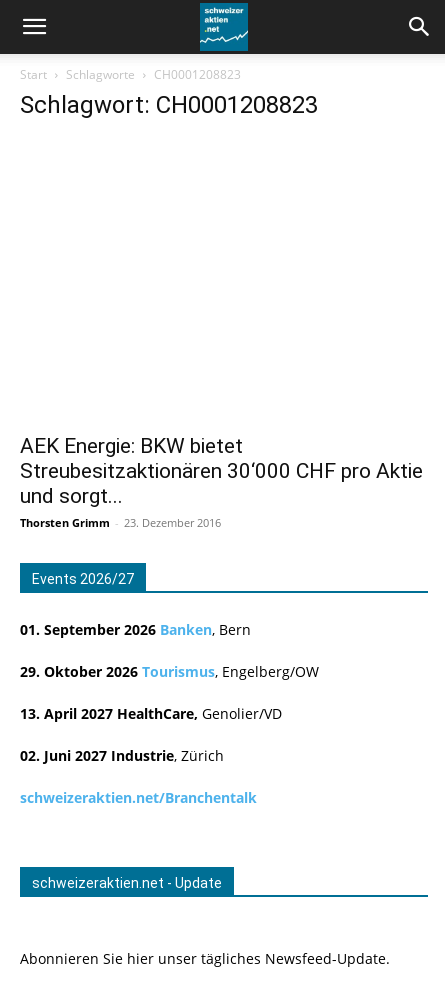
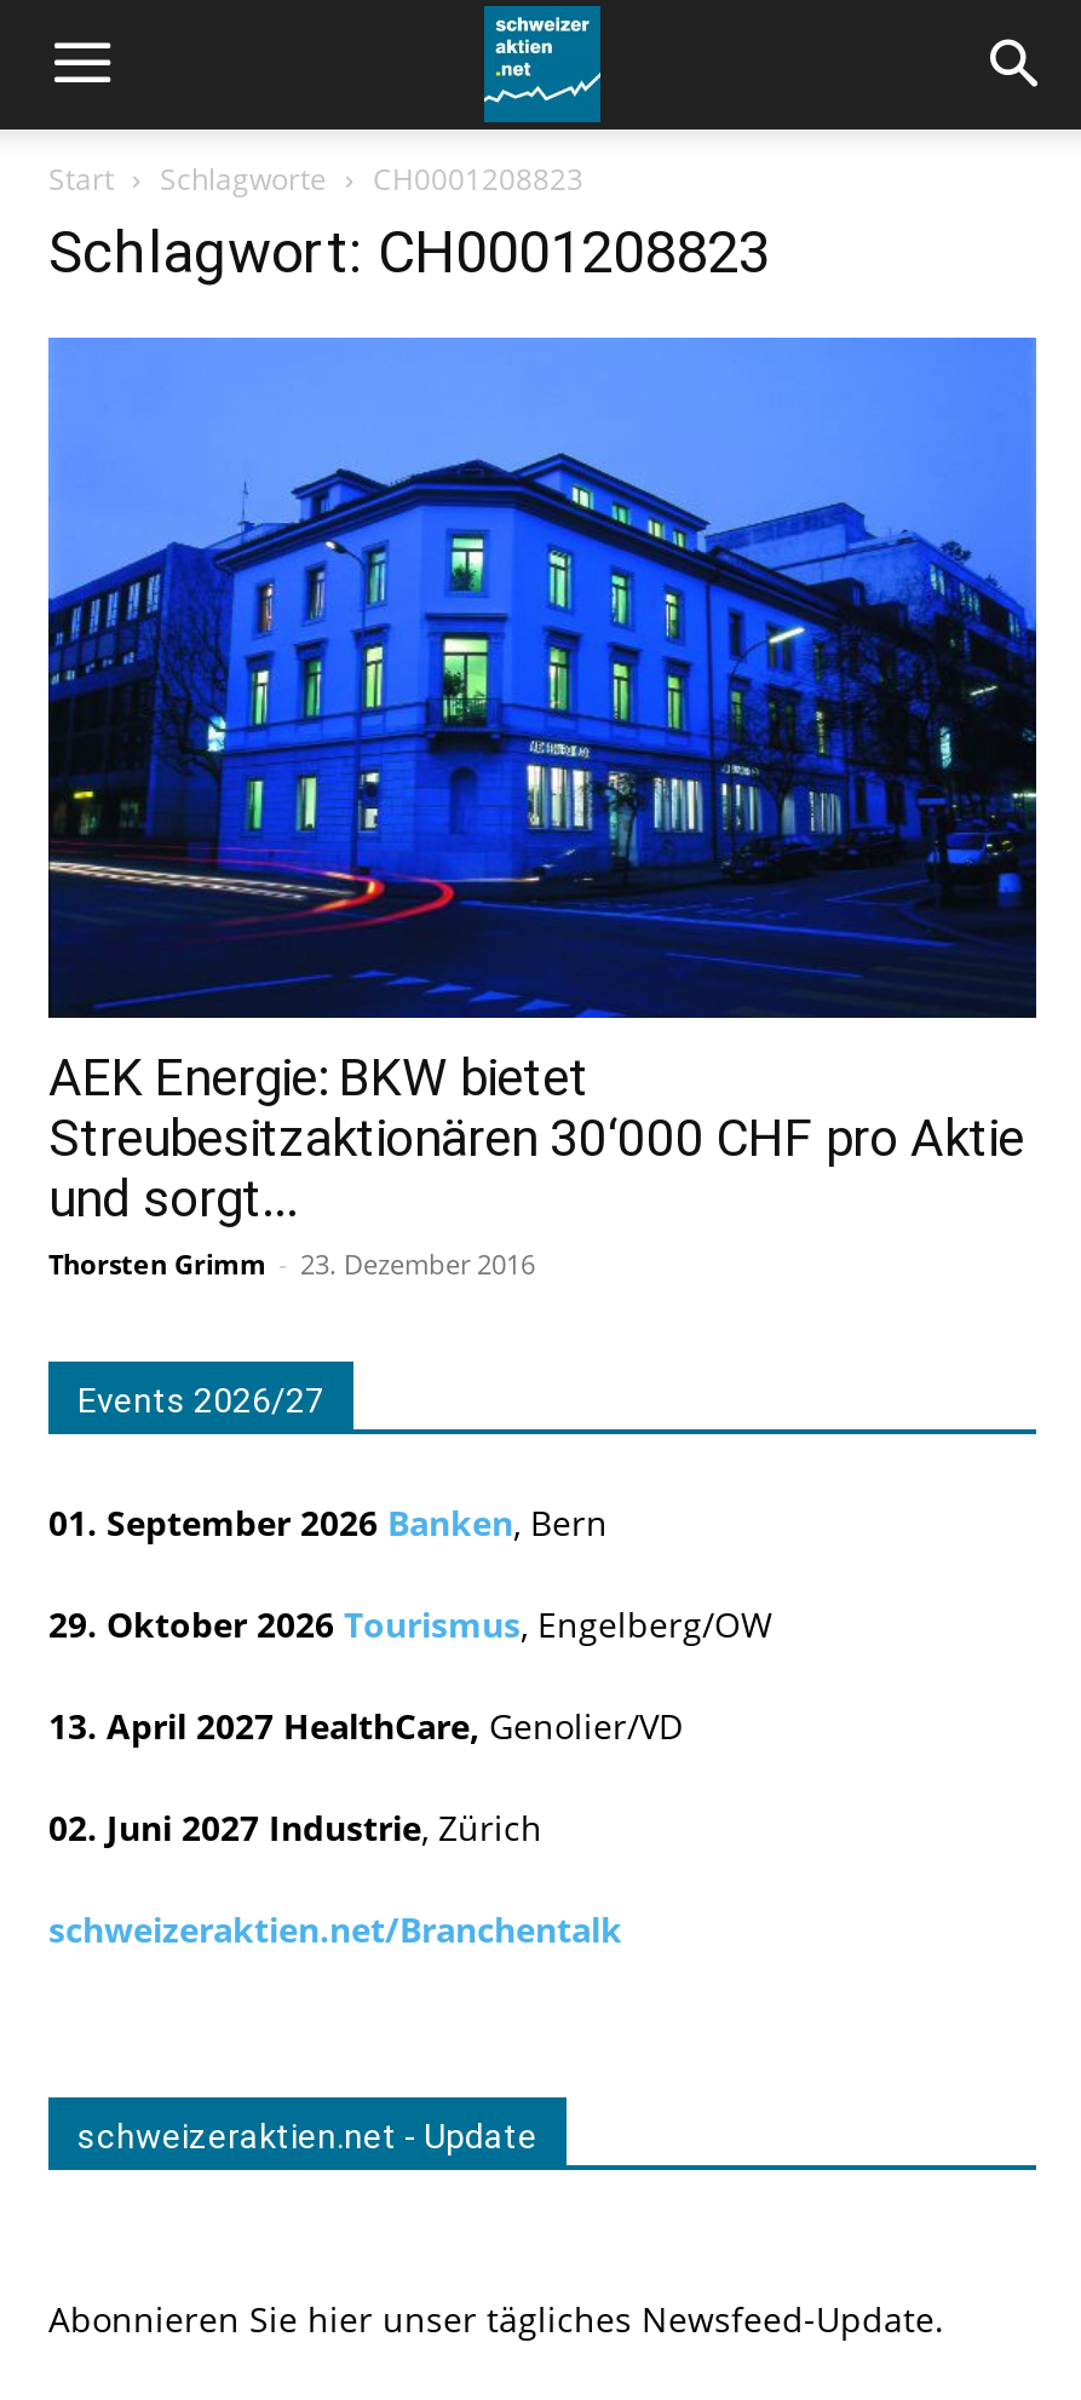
+ [image]
